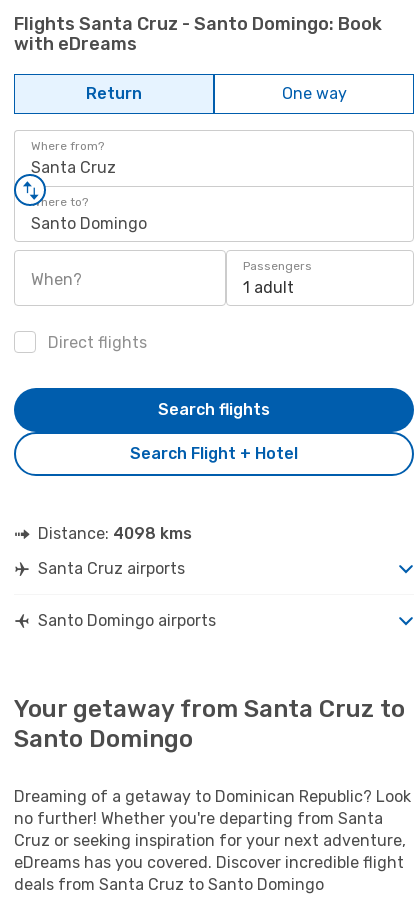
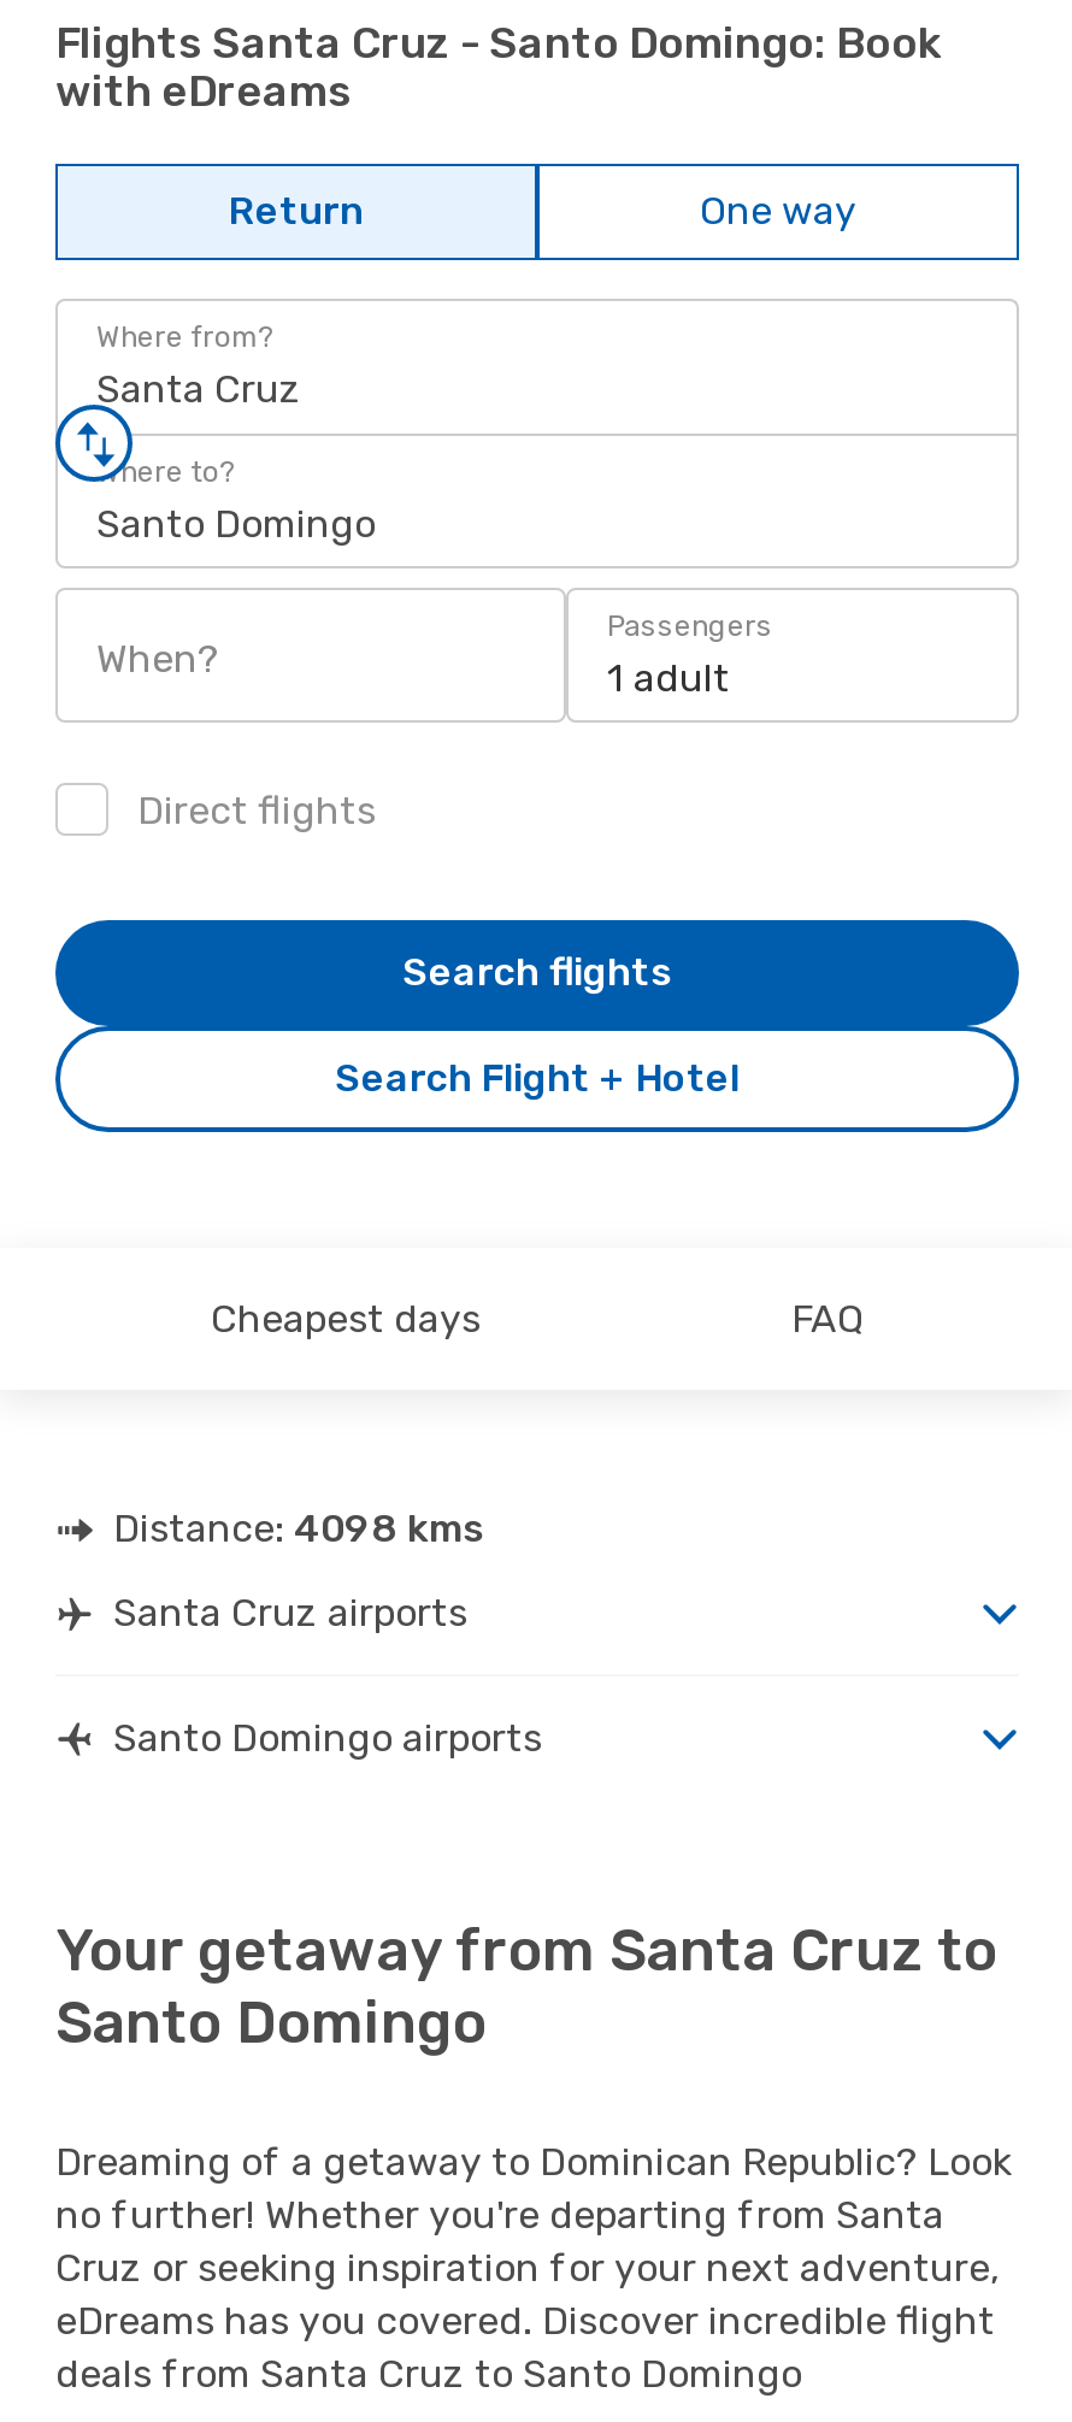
+ Cheapest days
+ FAQ
